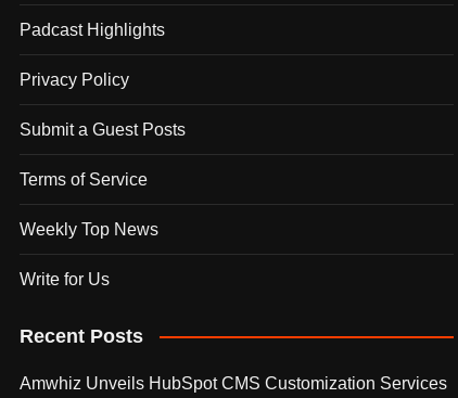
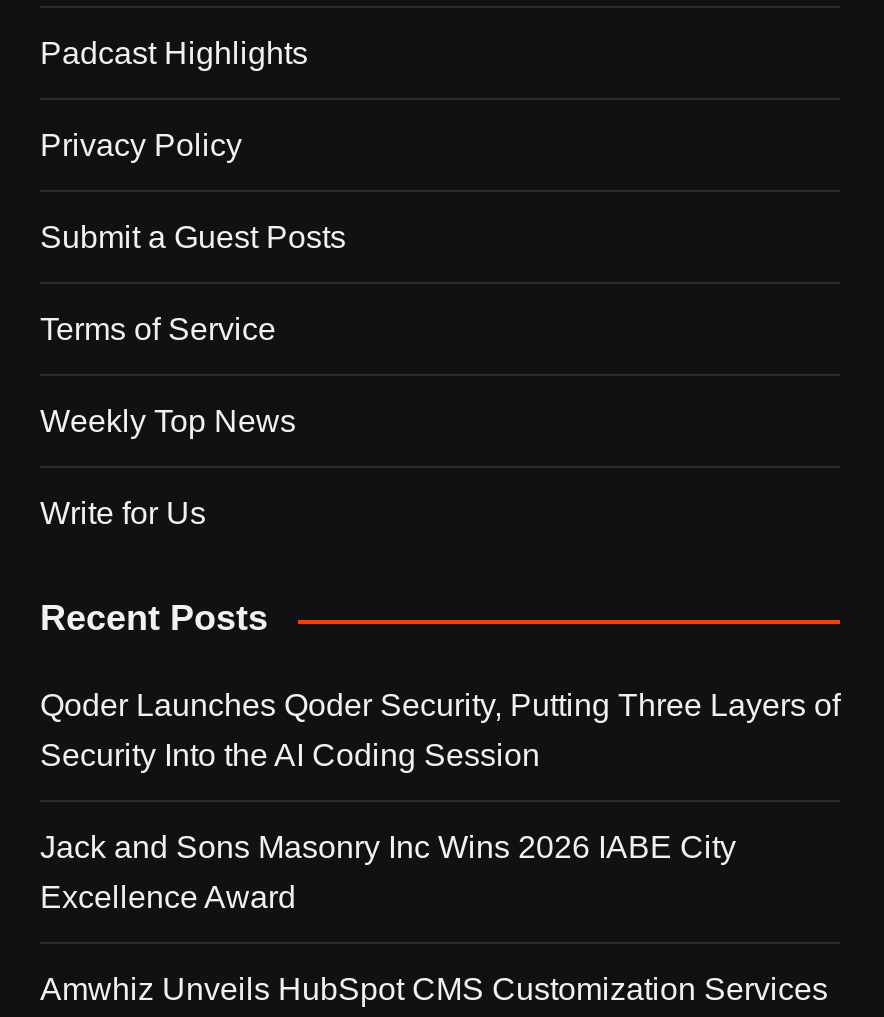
+ Qoder Launches Qoder Security, Putting Three Layers of
+ Security Into the AI Coding Session
+ Jack and Sons Masonry Inc Wins 2026 IABE City
+ Excellence Award
